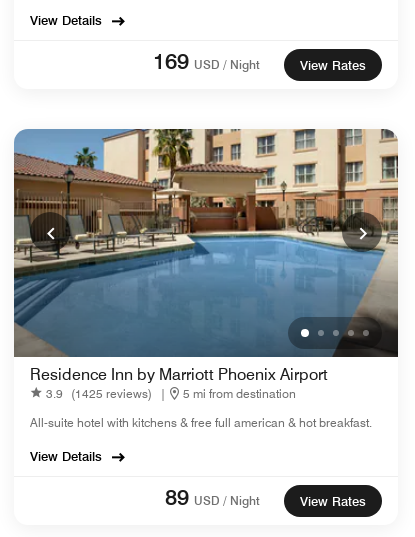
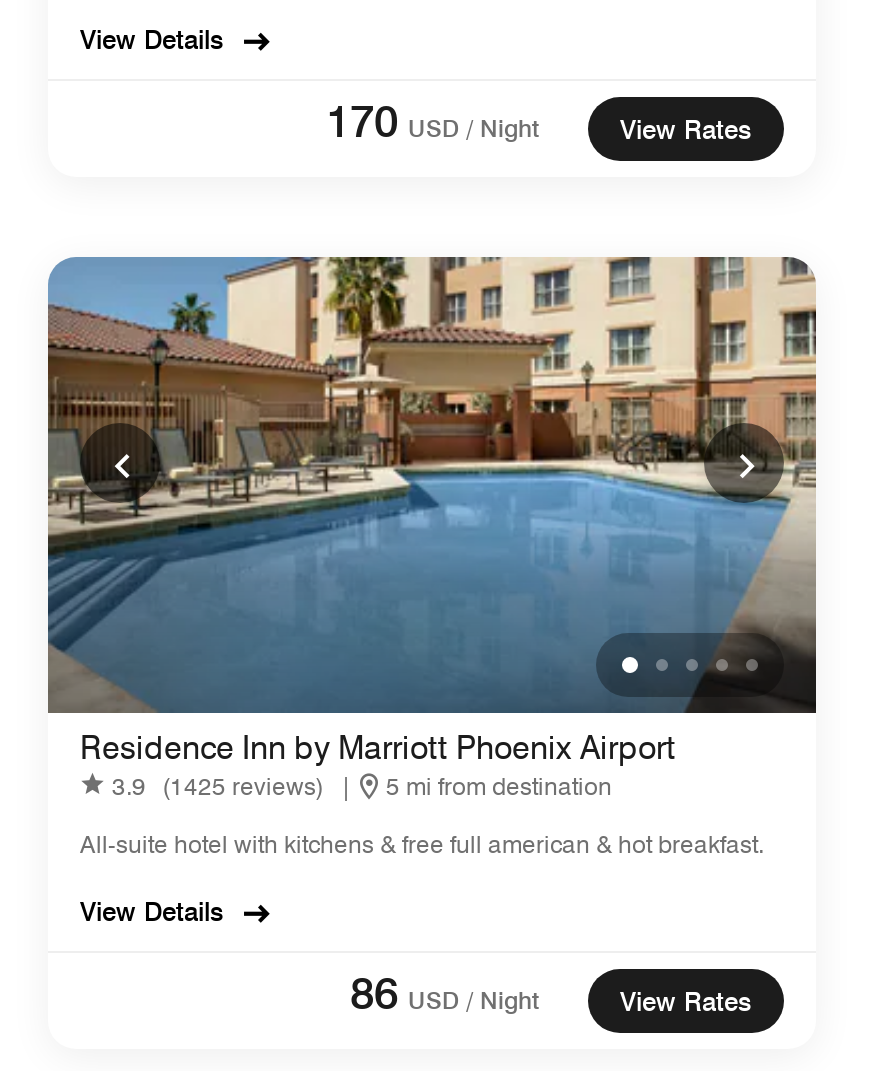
- 169 USD / Night
+ 170 USD / Night

- 89 USD / Night
+ 86 USD / Night
